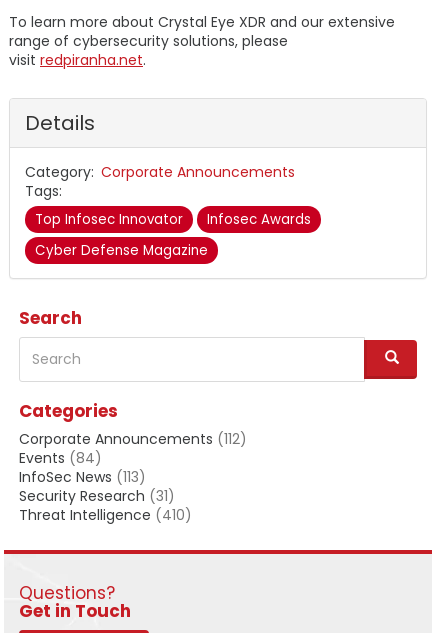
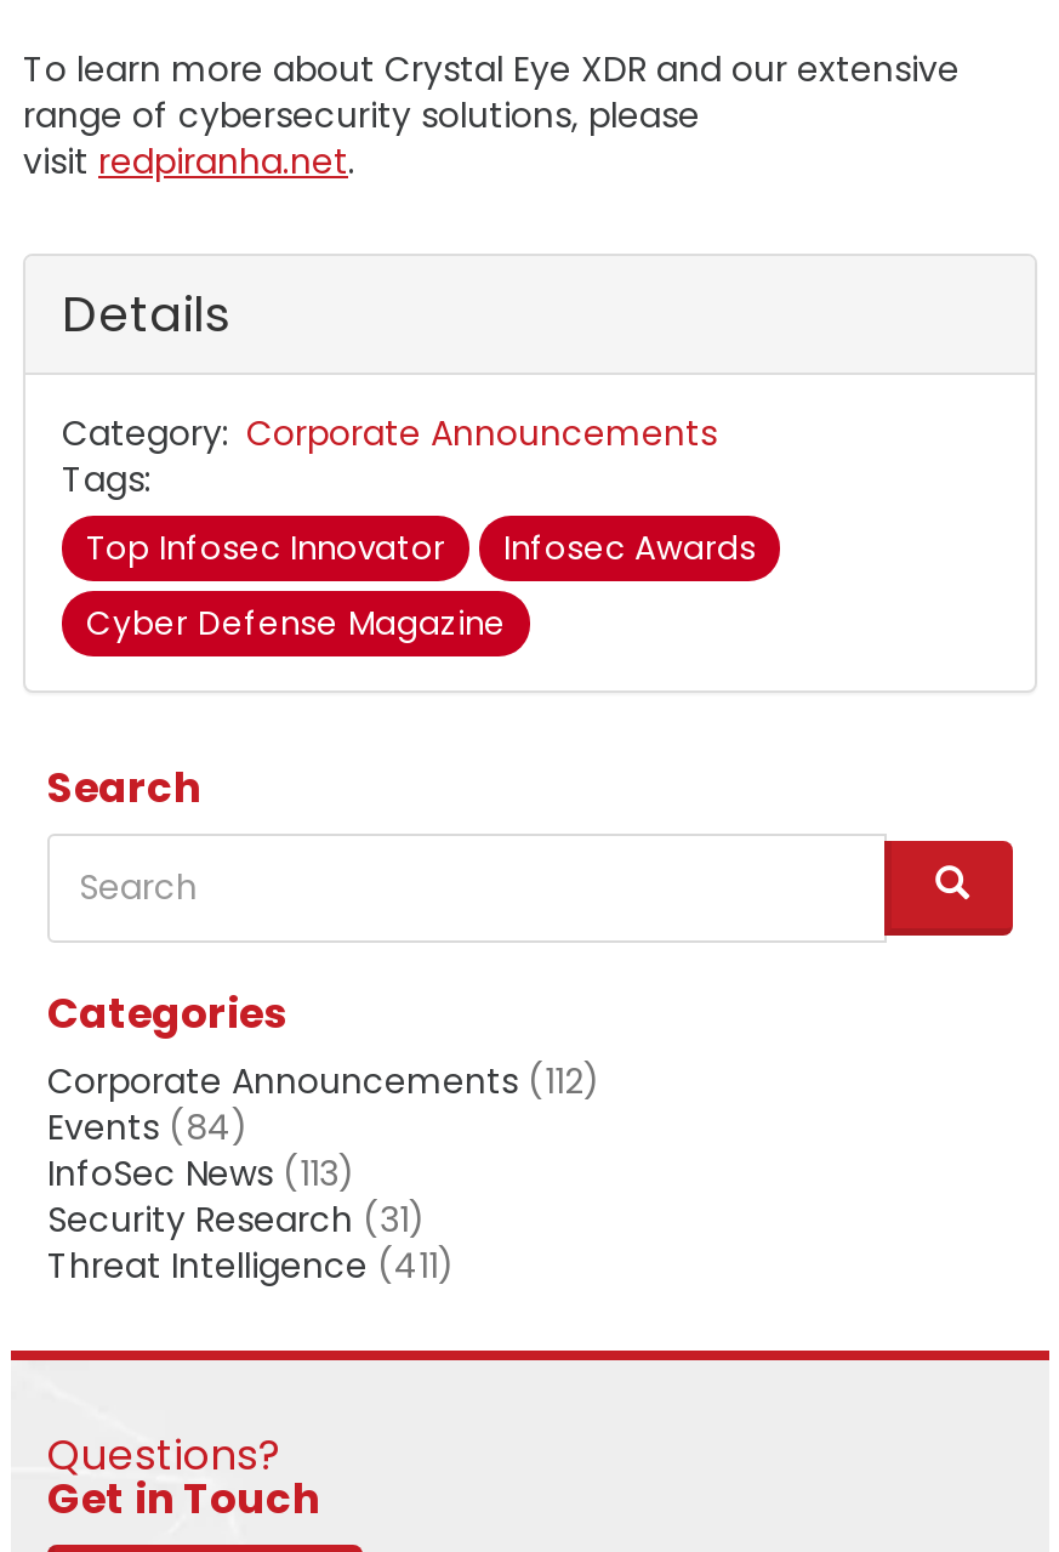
- Threat Intelligence (410)
+ Threat Intelligence (411)
